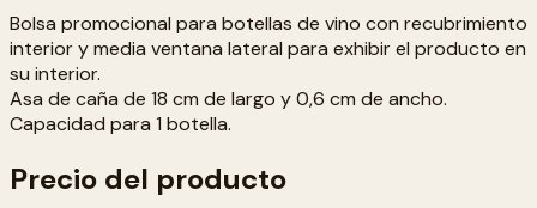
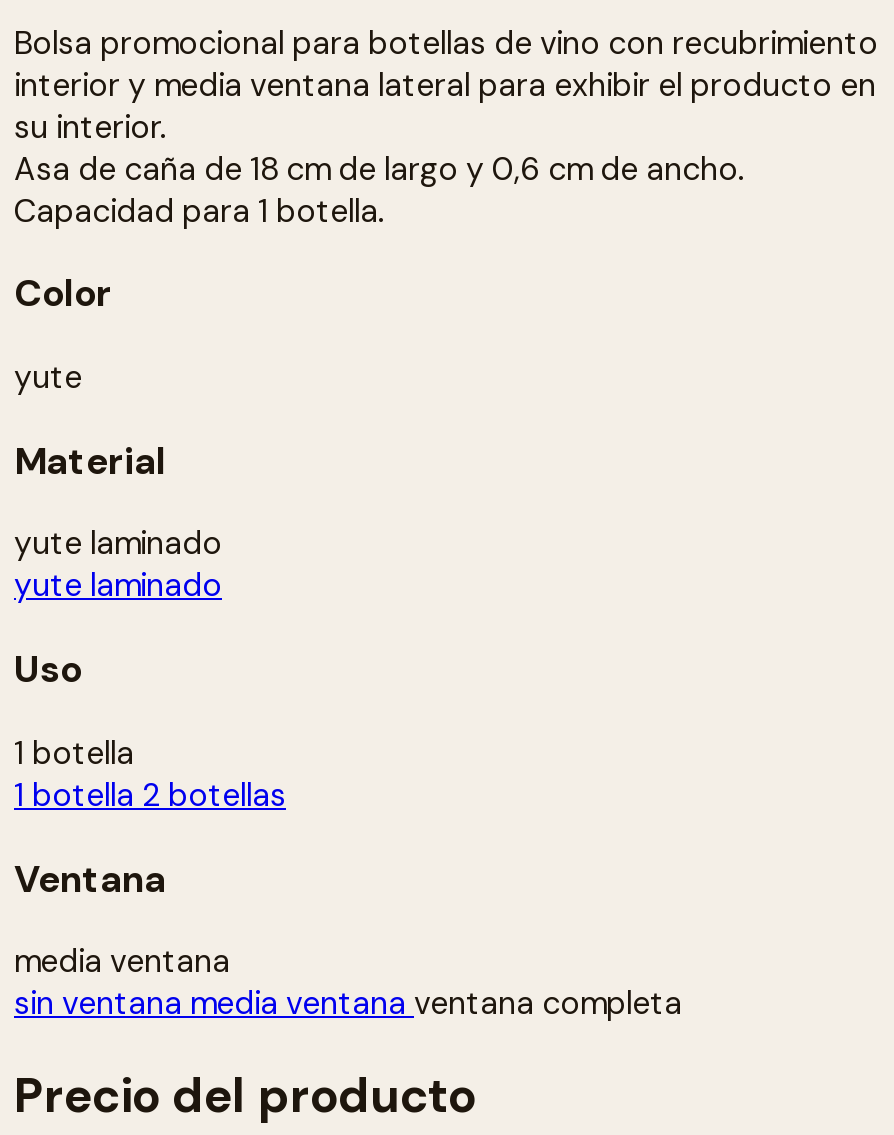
+ Color
+ yute
+ Material
+ yute laminado
+ yute laminado
+ Uso
+ 1 botella
+ 1 botella 2 botellas
+ Ventana
+ media ventana
+ sin ventana media ventana ventana completa
